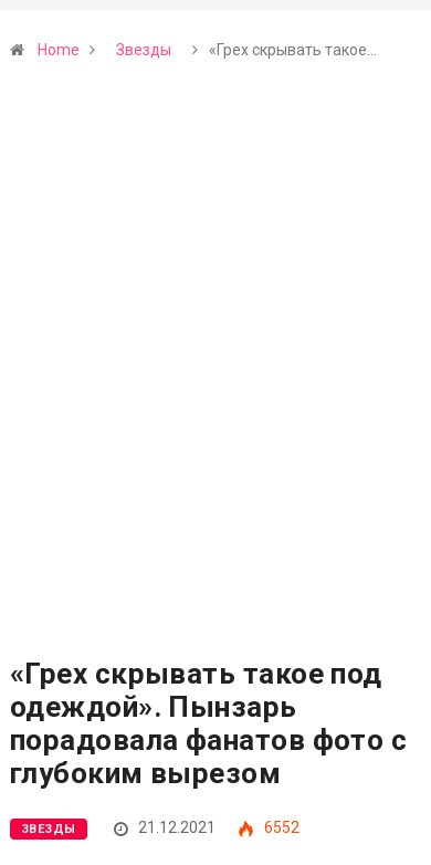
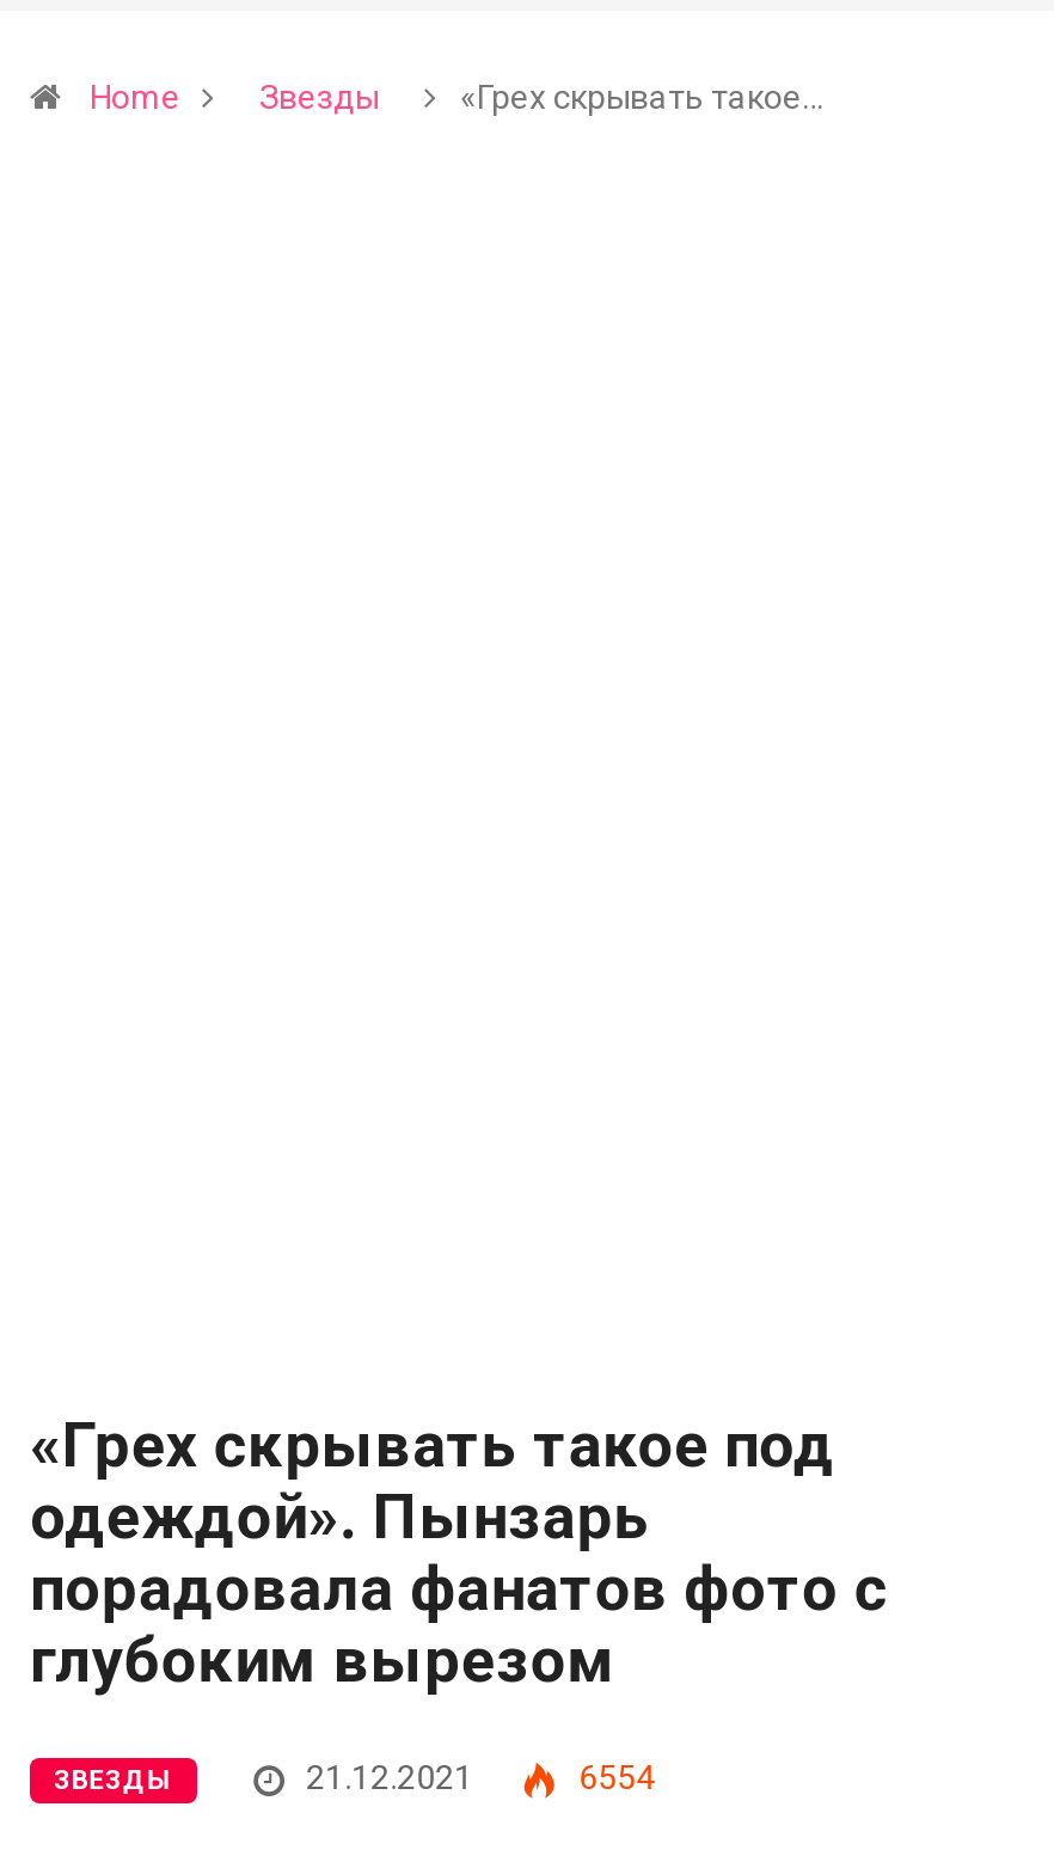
- 6552
+ 6554
